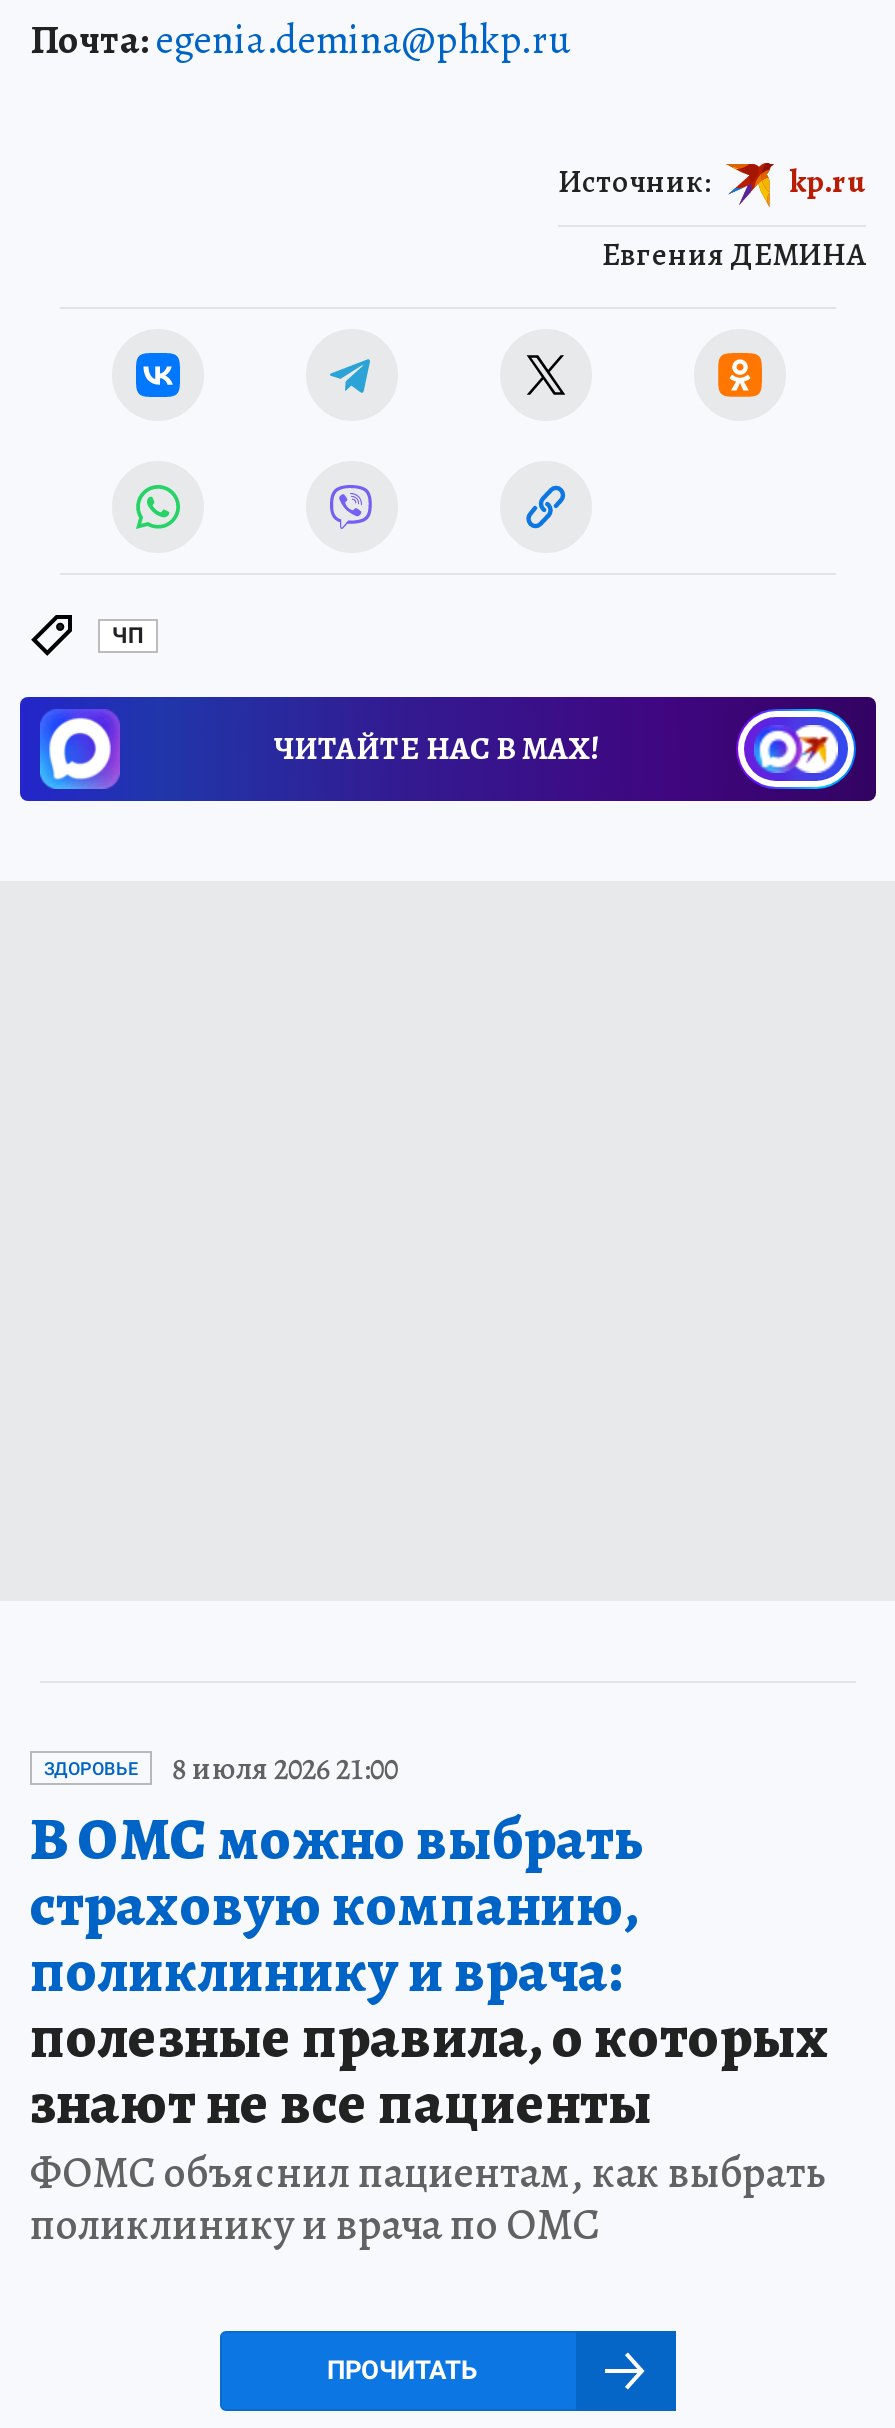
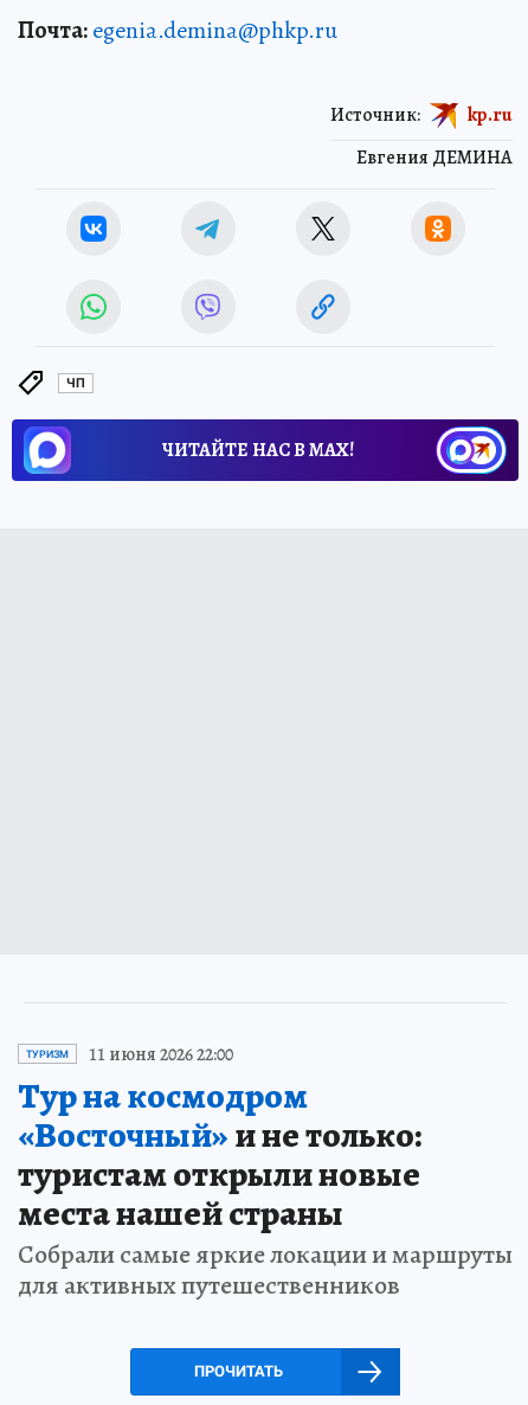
- ЗДОРОВЬЕ
- 8 июля 2026 21:00
- В ОМС можно выбрать
- страховую компанию,
- поликлинику и врача:
- полезные правила, о которых
- знают не все пациенты
- ФОМС объяснил пациентам, как выбрать
- поликлинику и врача по ОМС
+ ТУРИЗМ
+ 11 июня 2026 22:00
+ Тур на космодром
+ «Восточный»и не только:
+ туристам открыли новые
+ места нашей страны
+ Собрали самые яркие локации и маршруты
+ для активных путешественников
